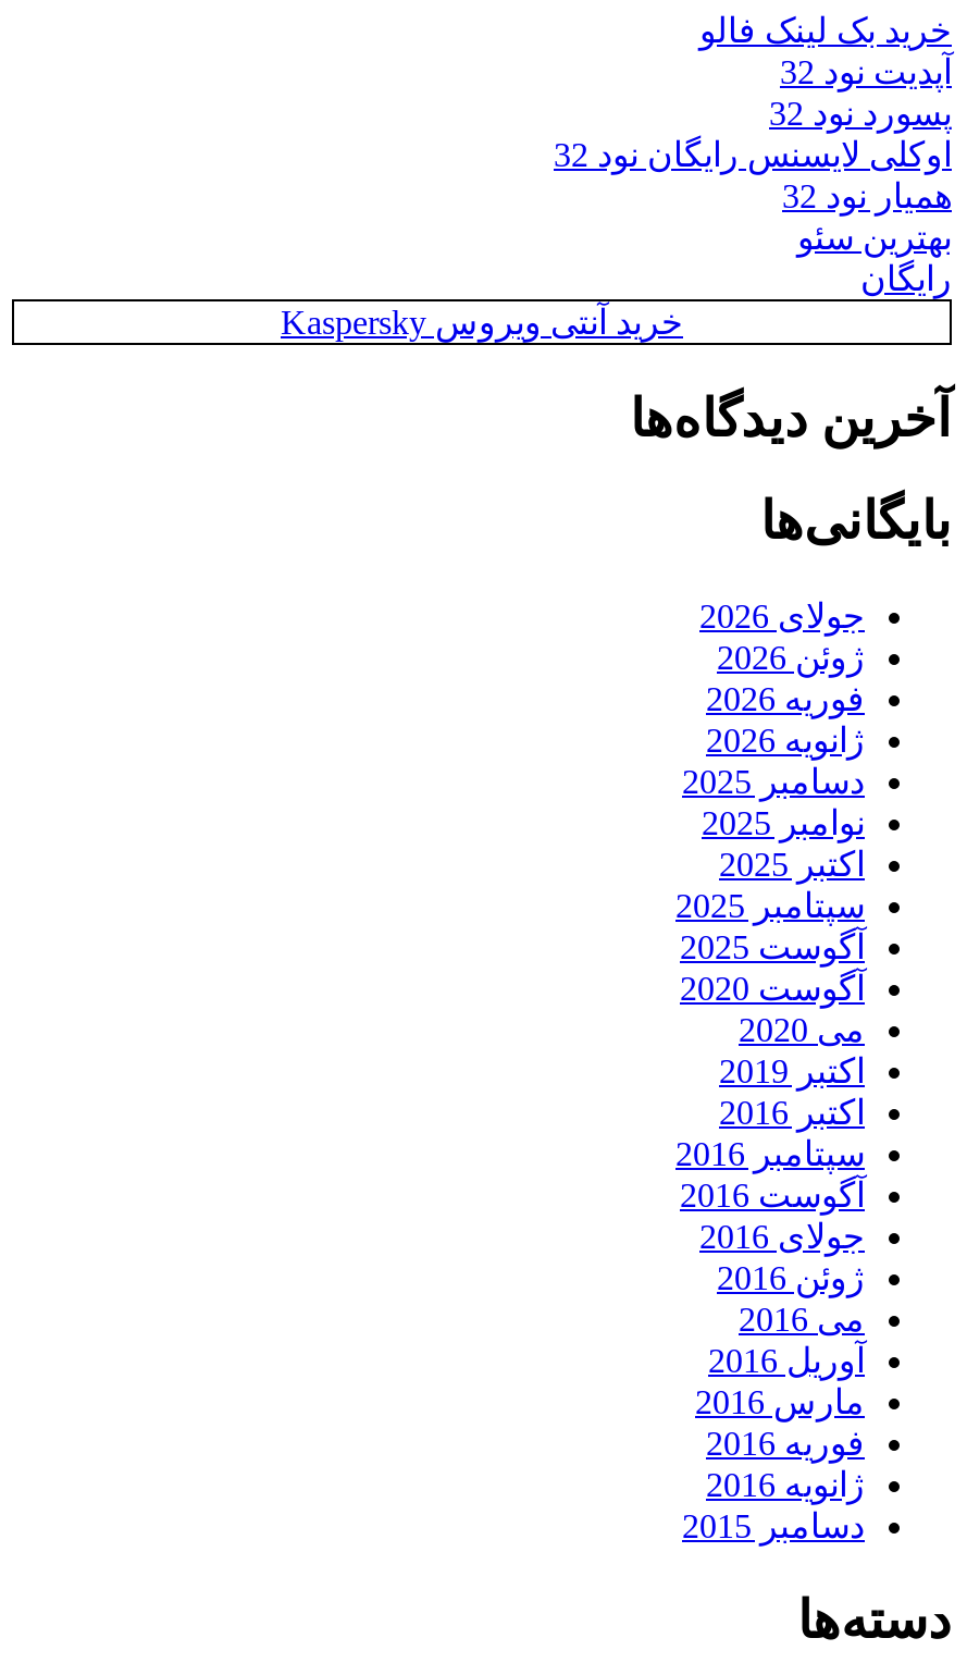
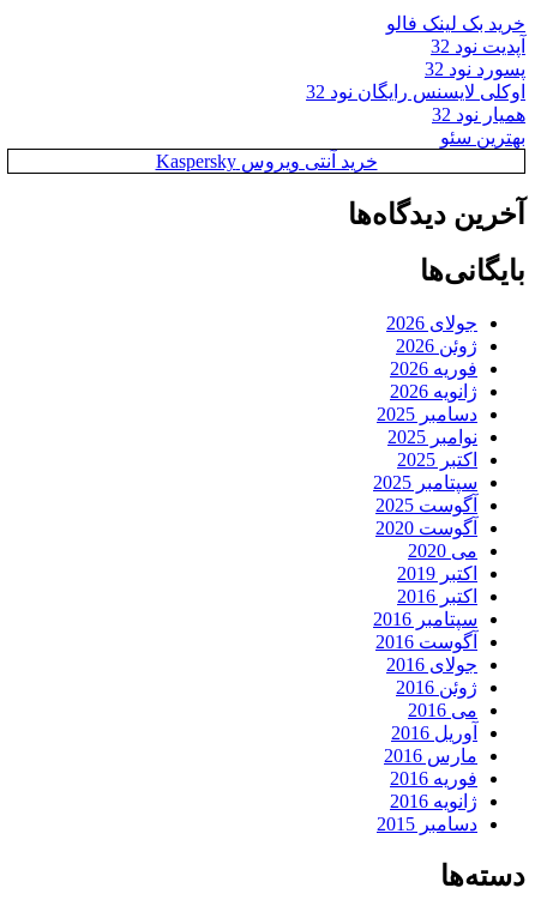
- رایگان
